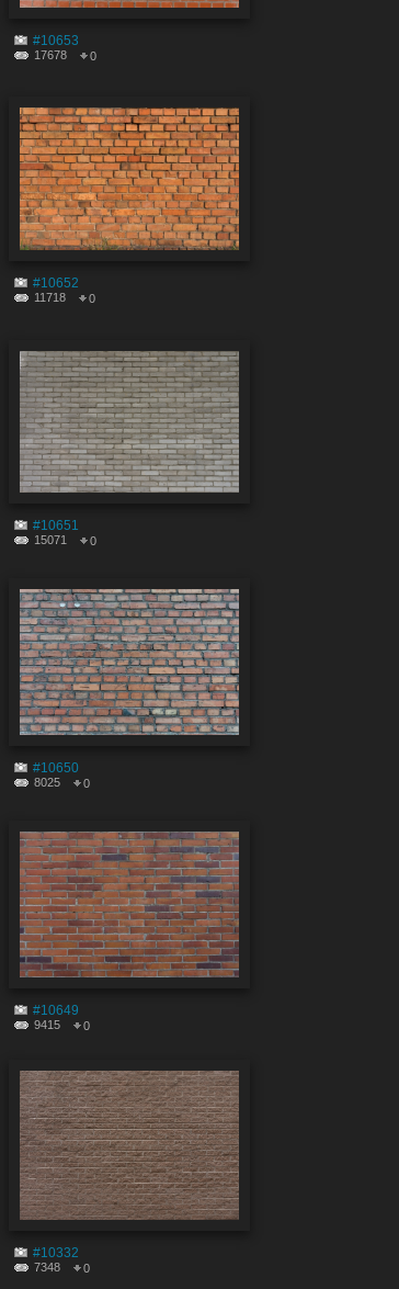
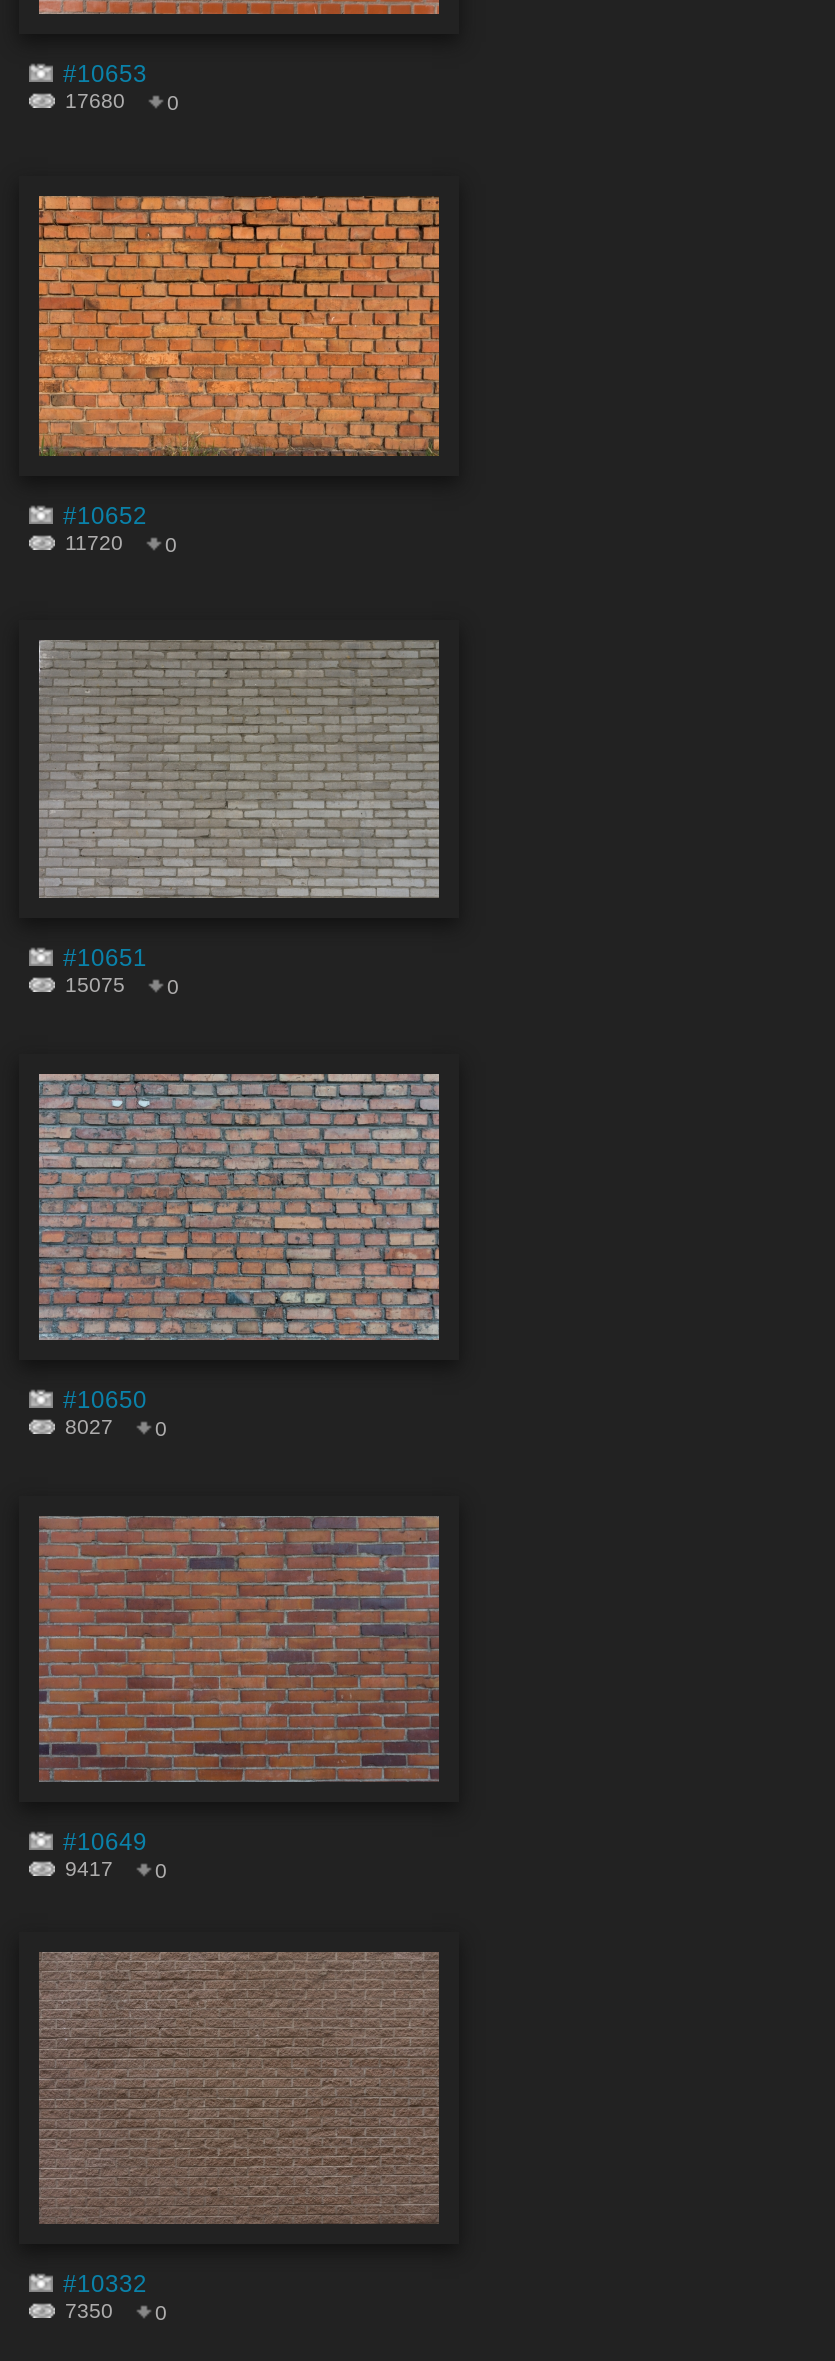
- 17678 0
+ 17680 0

- 11718 0
+ 11720 0

- 15071 0
+ 15075 0

- 8025 0
+ 8027 0

- 9415 0
+ 9417 0

- 7348 0
+ 7350 0
